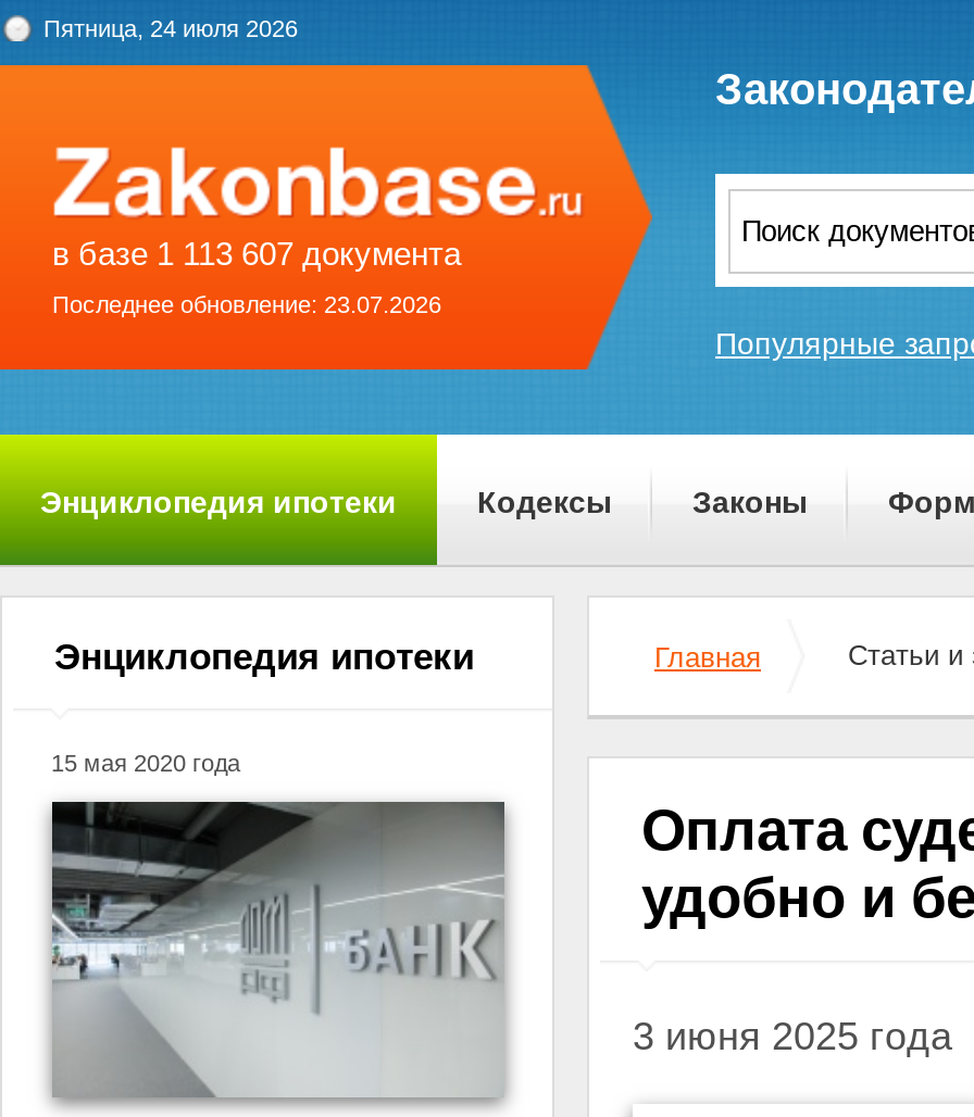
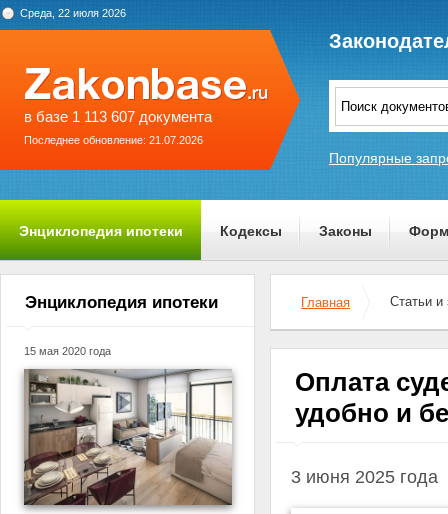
- Пятница, 24 июля 2026
+ Среда, 22 июля 2026

- Последнее обновление: 23.07.2026
+ Последнее обновление: 21.07.2026

- [image]
+ [image]
